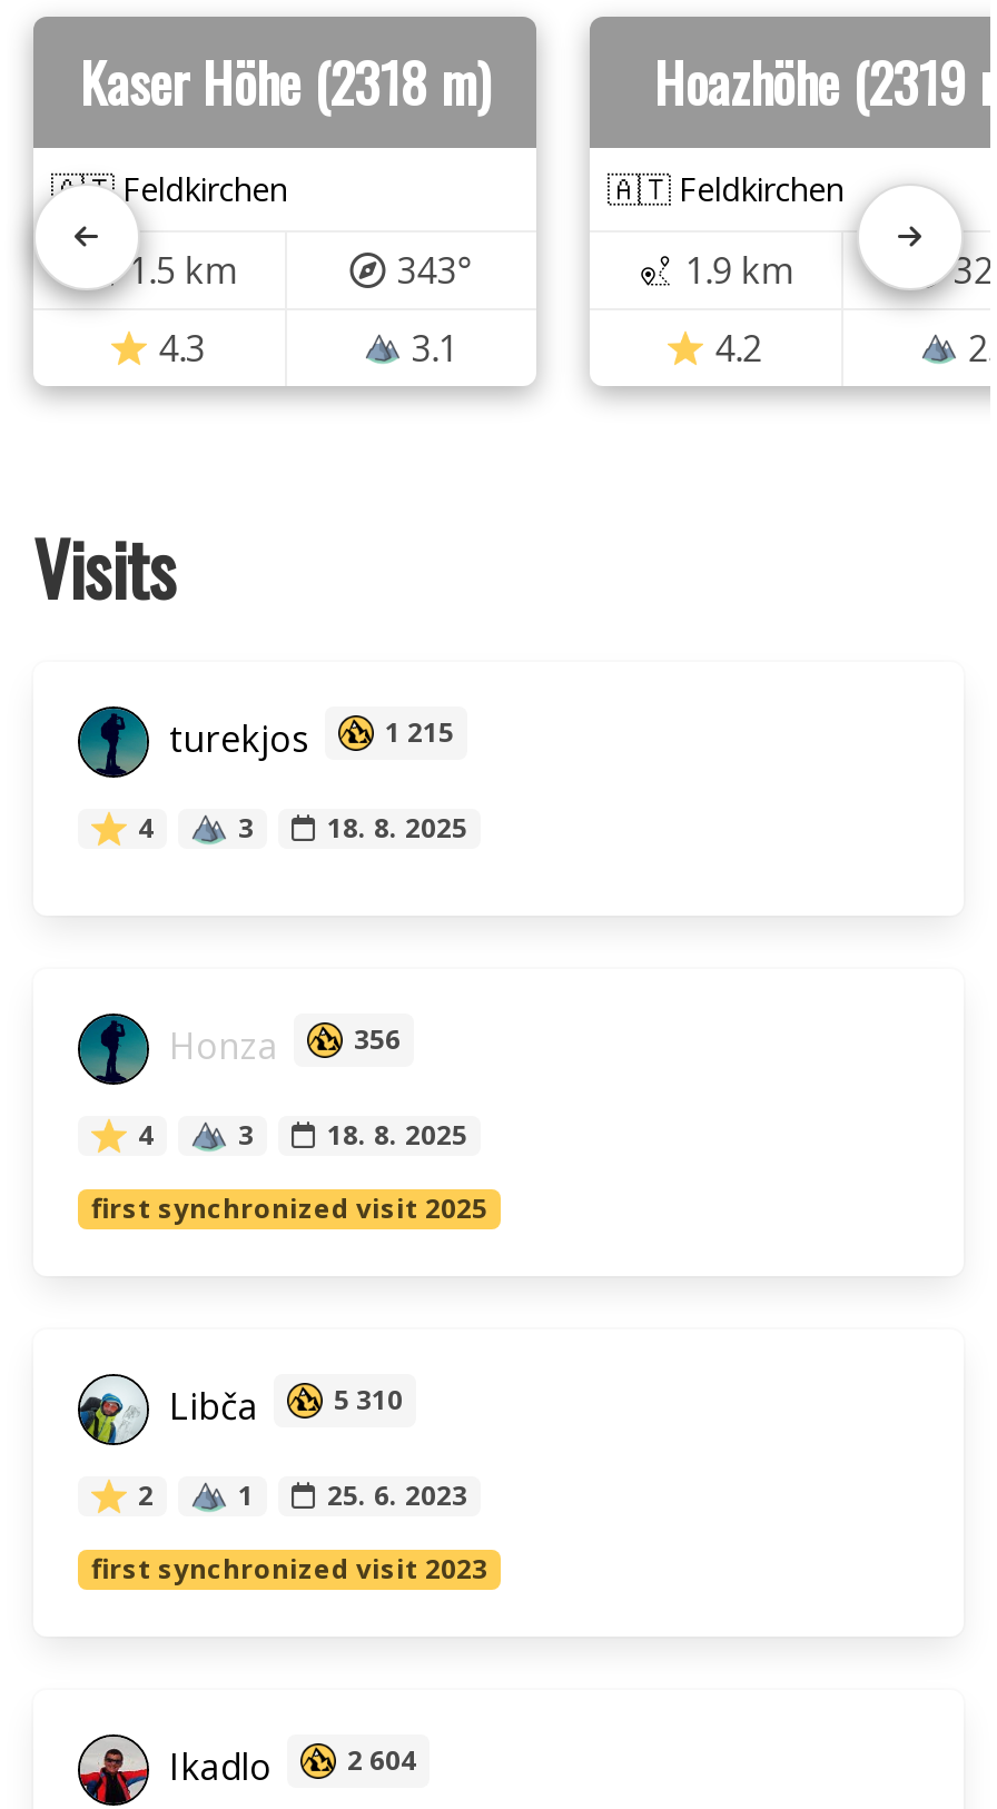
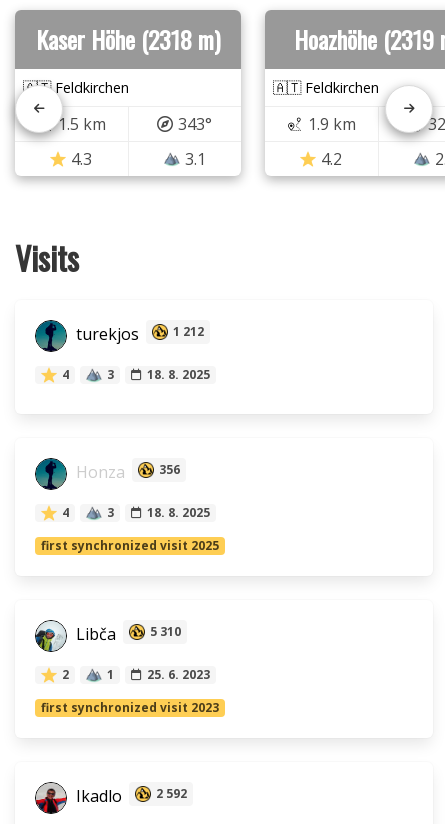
- turekjos 1 215
+ turekjos 1 212

- Ikadlo 2 604
+ Ikadlo 2 592
